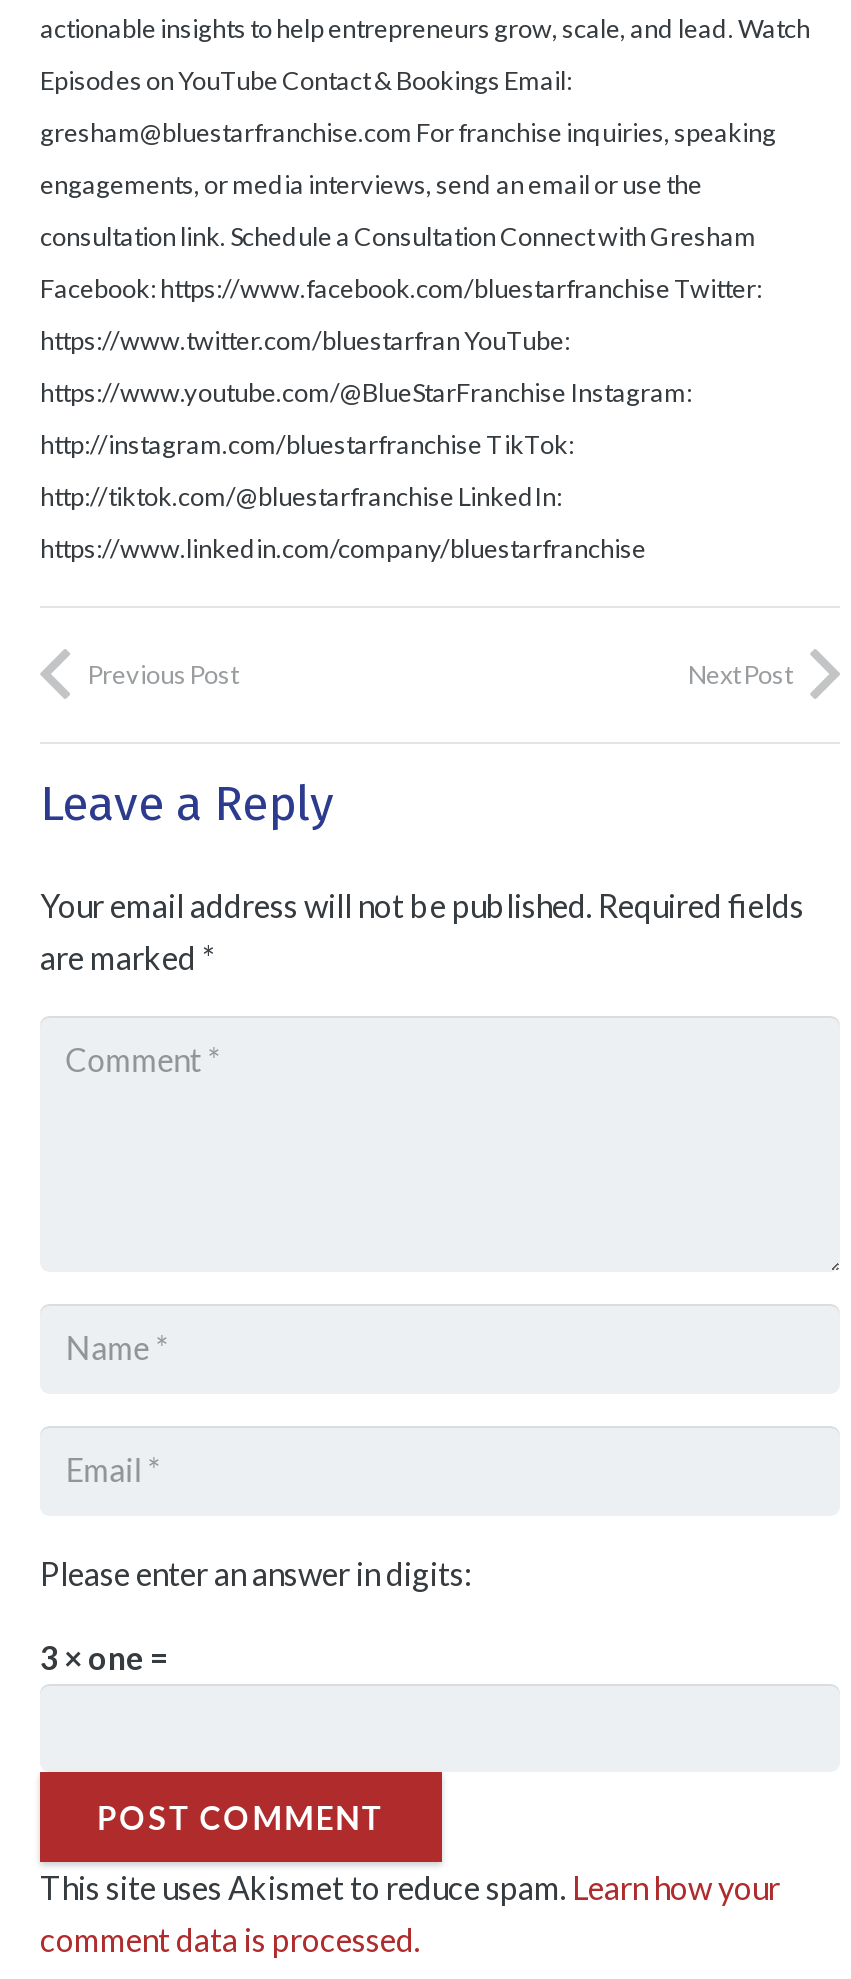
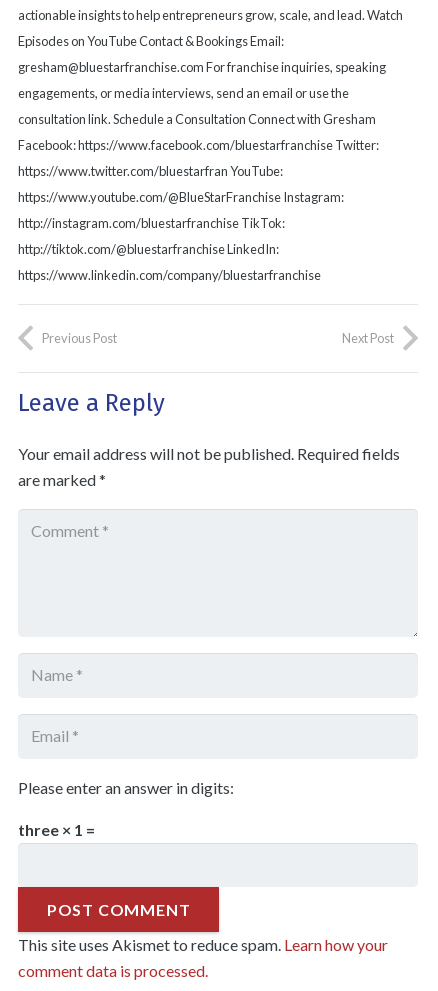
- 3 × one =
+ three × 1 =
